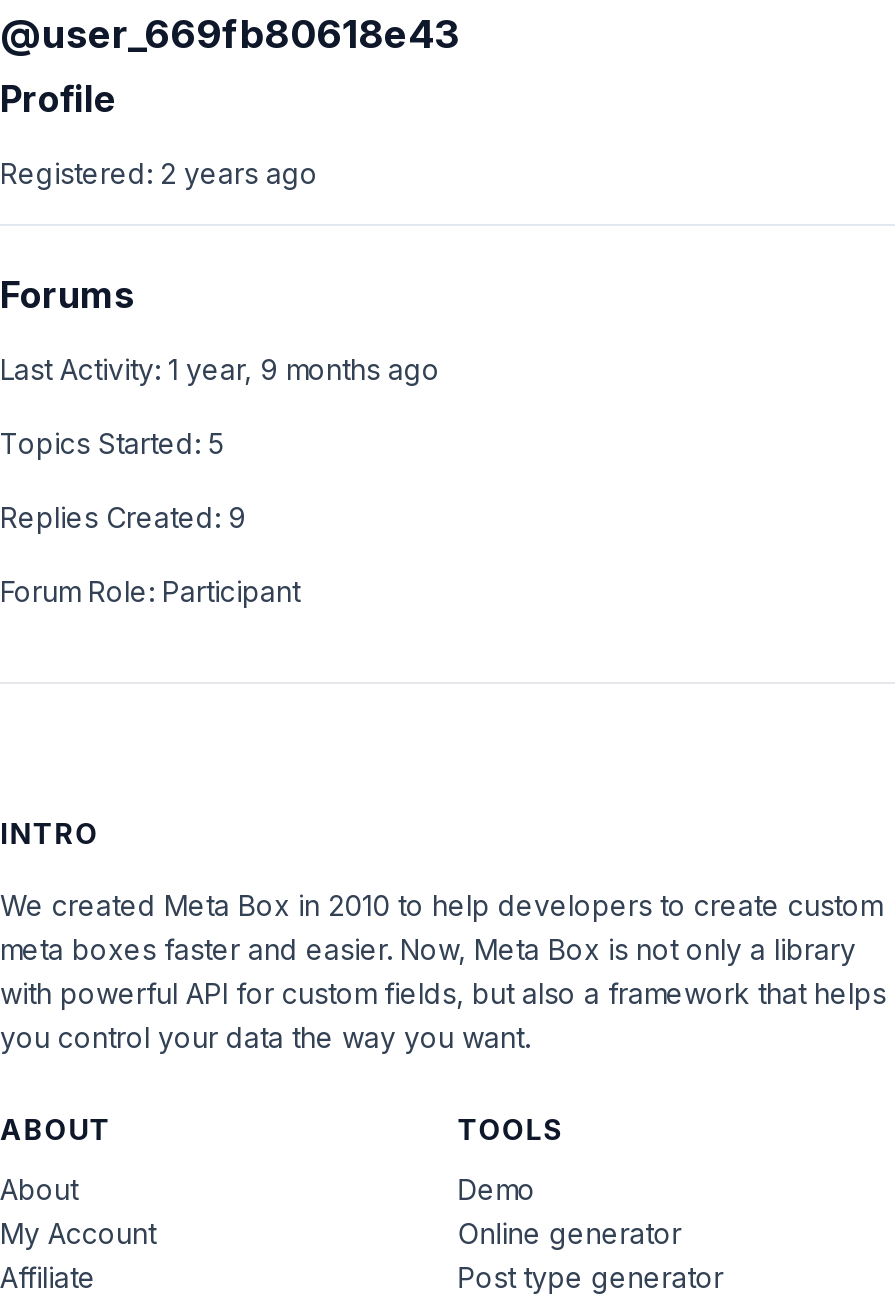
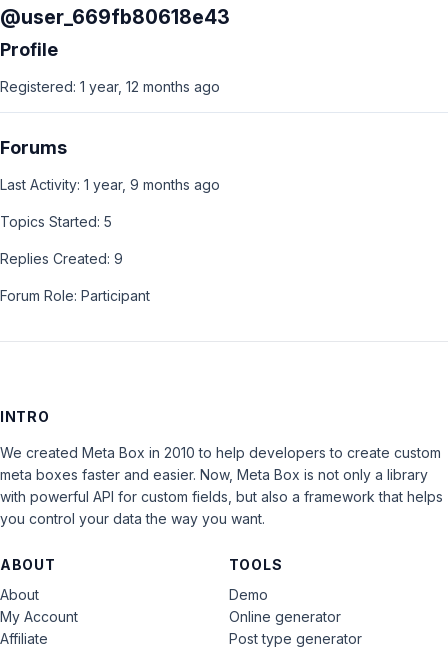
- Registered: 2 years ago
+ Registered: 1 year, 12 months ago
